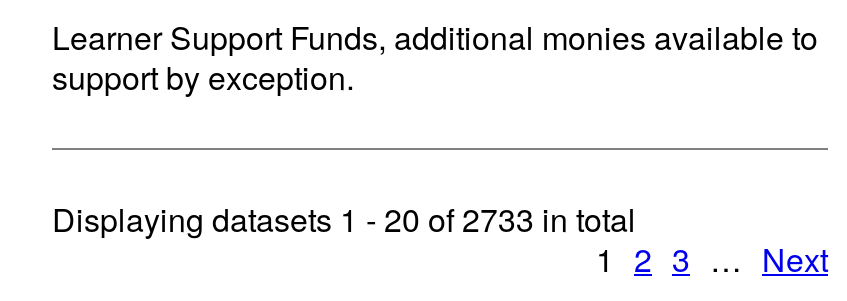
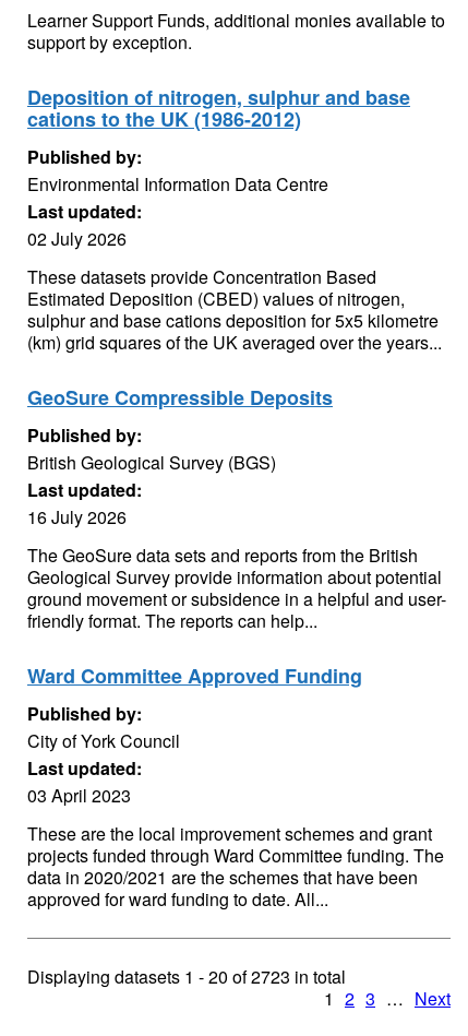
- Displaying datasets 1 - 20 of 2733 in total
+ Deposition of nitrogen, sulphur and base
+ cations to the UK (1986-2012)
+ Published by:
+ Environmental Information Data Centre
+ Last updated:
+ 02 July 2026
+ These datasets provide Concentration Based
+ Estimated Deposition (CBED) values of nitrogen,
+ sulphur and base cations deposition for 5x5 kilometre
+ (km) grid squares of the UK averaged over the years...
+ GeoSure Compressible Deposits
+ Published by:
+ British Geological Survey (BGS)
+ Last updated:
+ 16 July 2026
+ The GeoSure data sets and reports from the British
+ Geological Survey provide information about potential
+ ground movement or subsidence in a helpful and user-
+ friendly format. The reports can help...
+ Ward Committee Approved Funding
+ Published by:
+ City of York Council
+ Last updated:
+ 03 April 2023
+ These are the local improvement schemes and grant
+ projects funded through Ward Committee funding. The
+ data in 2020/2021 are the schemes that have been
+ approved for ward funding to date. All...
+ Displaying datasets 1 - 20 of 2723 in total
